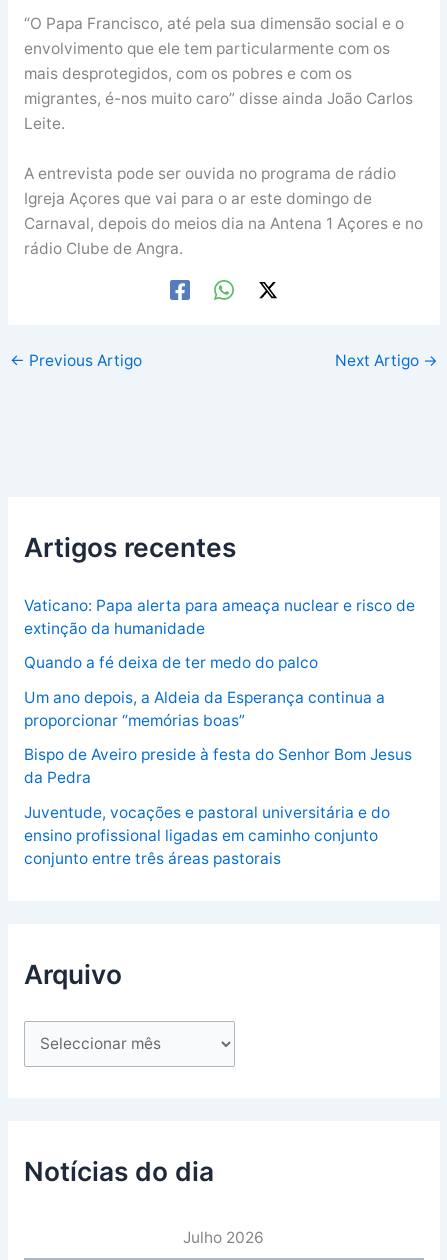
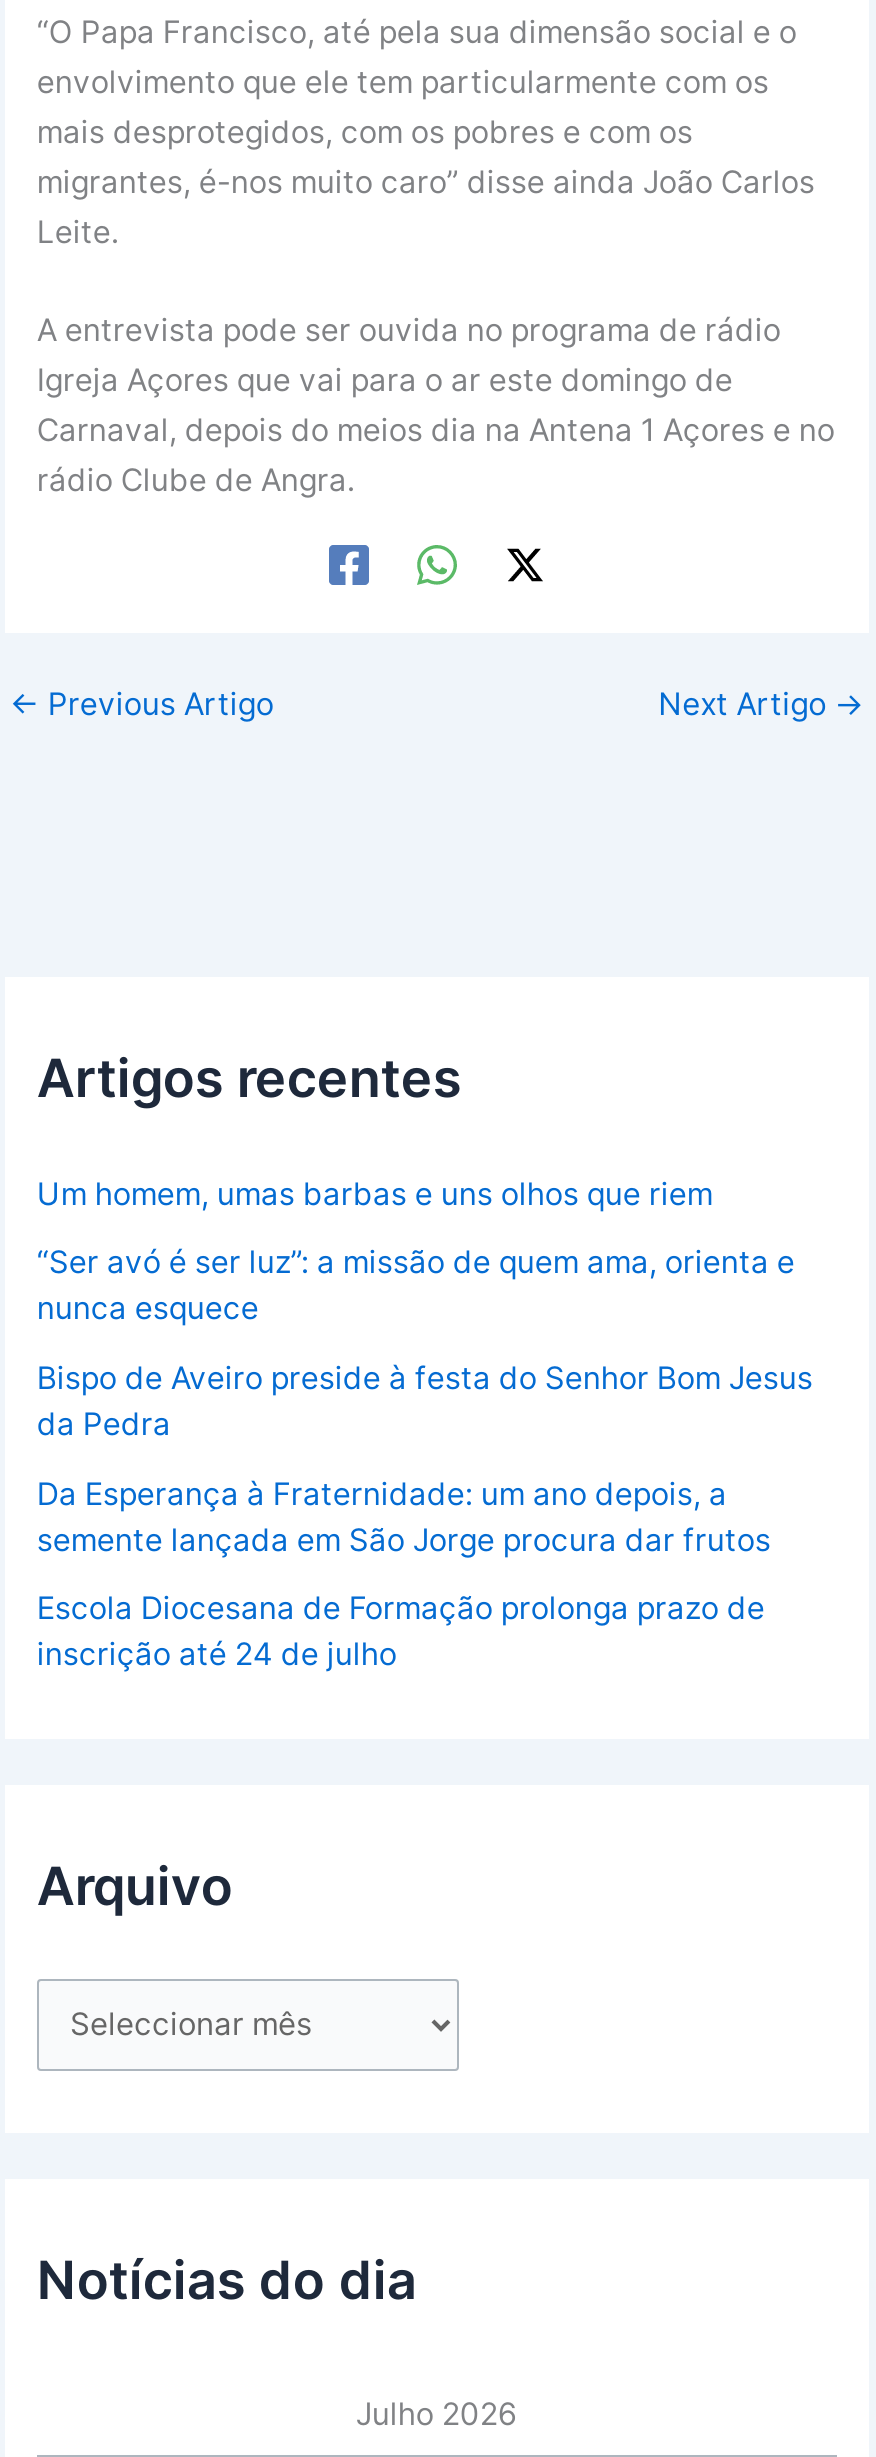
- Vaticano: Papa alerta para ameaça nuclear e risco de
- extinção da humanidade
- Quando a fé deixa de ter medo do palco
- Um ano depois, a Aldeia da Esperança continua a
- proporcionar “memórias boas”
+ Um homem, umas barbas e uns olhos que riem
+ “Ser avó é ser luz”: a missão de quem ama, orienta e
+ nunca esquece

moved up: Bispo de Aveiro preside à festa do Senhor Bom Jesus | da Pedra

- Juventude, vocações e pastoral universitária e do
- ensino profissional ligadas em caminho conjunto
- conjunto entre três áreas pastorais
+ Da Esperança à Fraternidade: um ano depois, a
+ semente lançada em São Jorge procura dar frutos
+ Escola Diocesana de Formação prolonga prazo de
+ inscrição até 24 de julho
